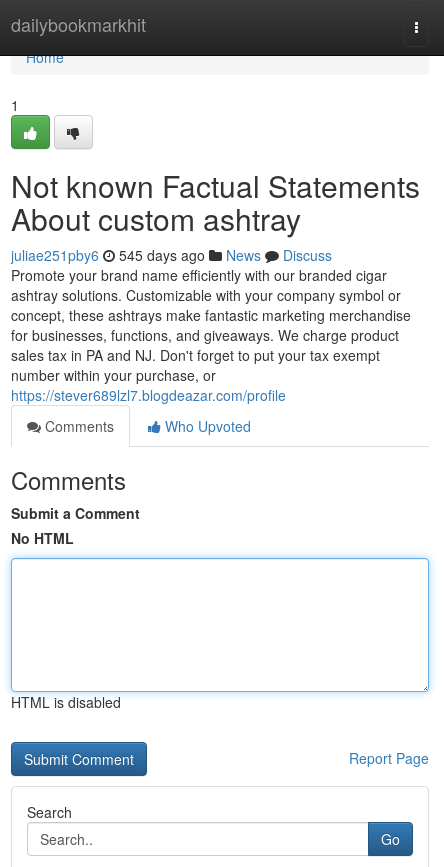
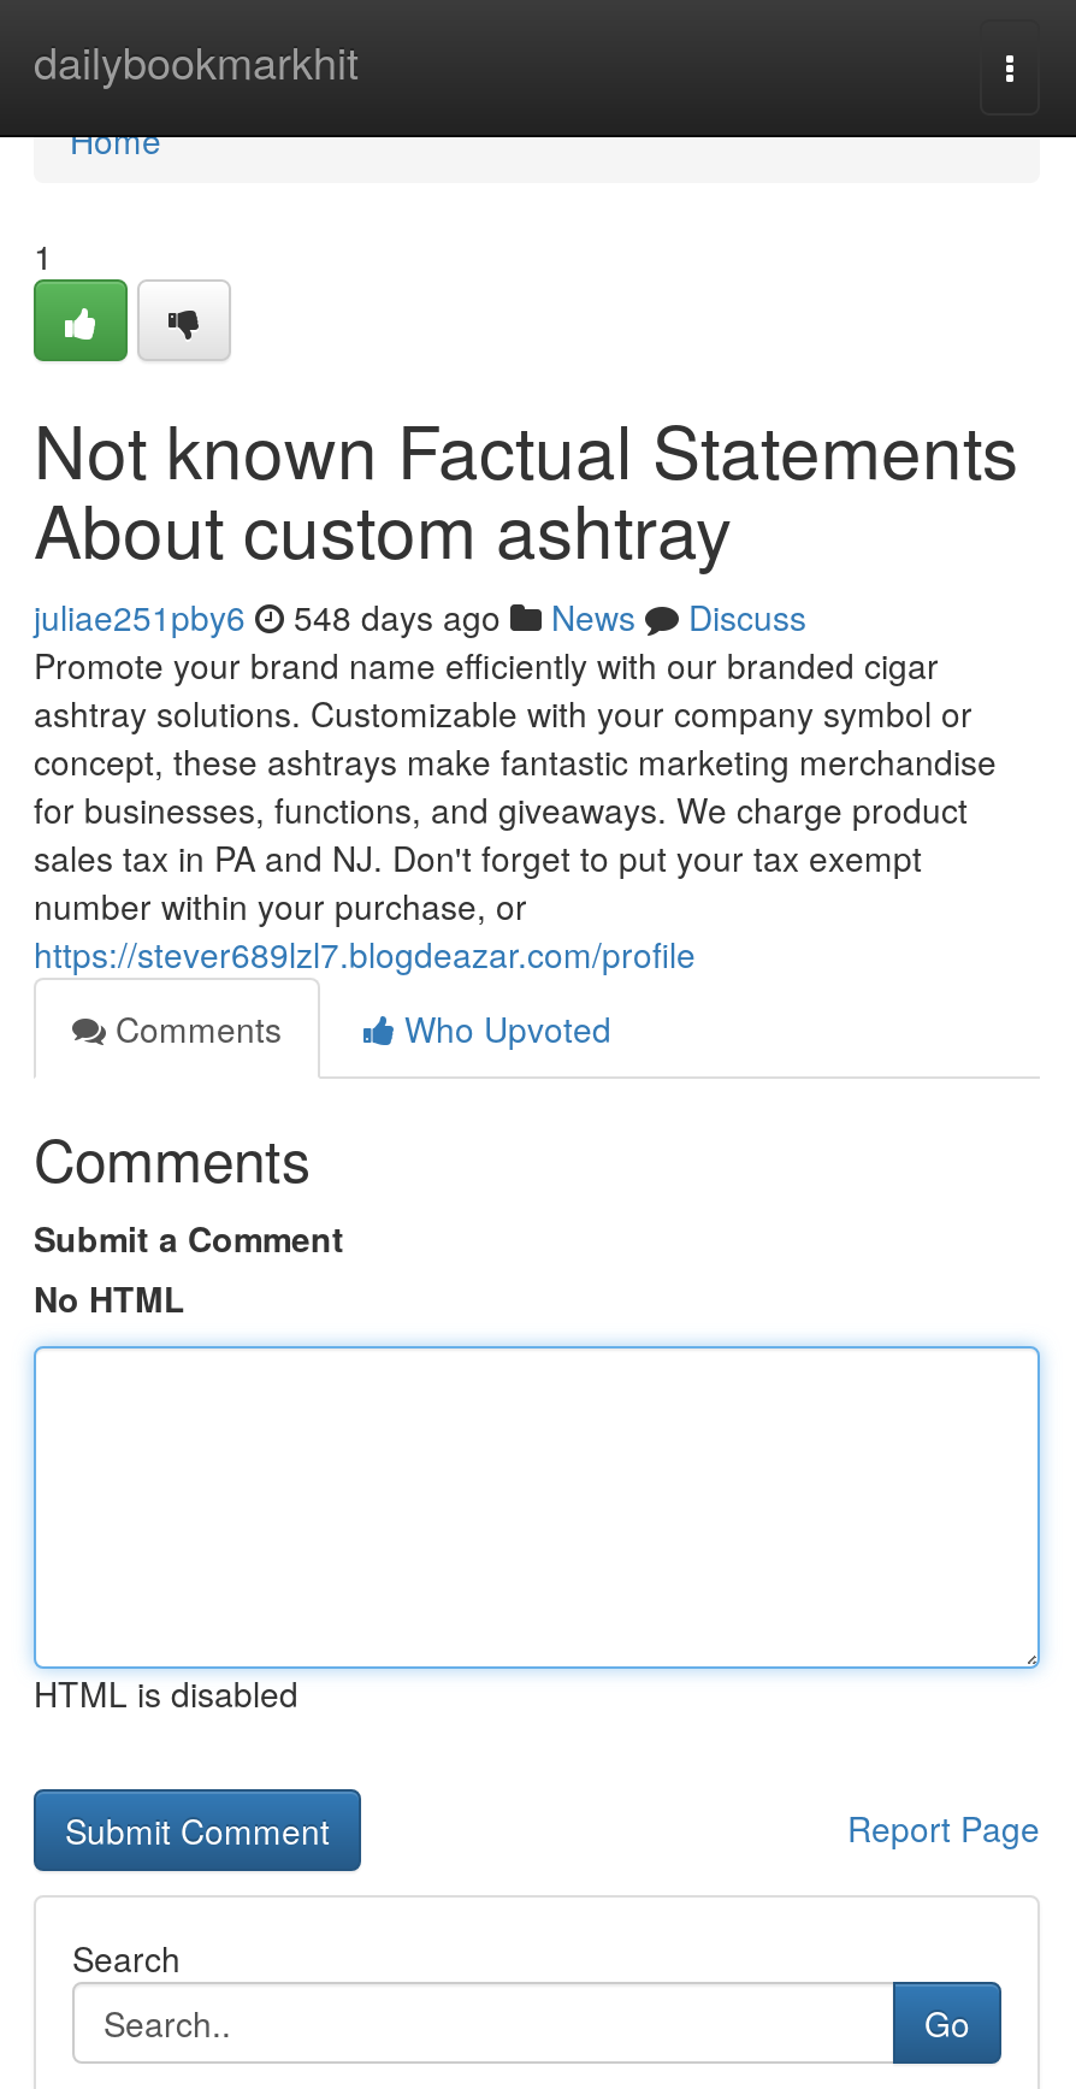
- juliae251pby6 545 days ago News Discuss
+ juliae251pby6 548 days ago News Discuss
